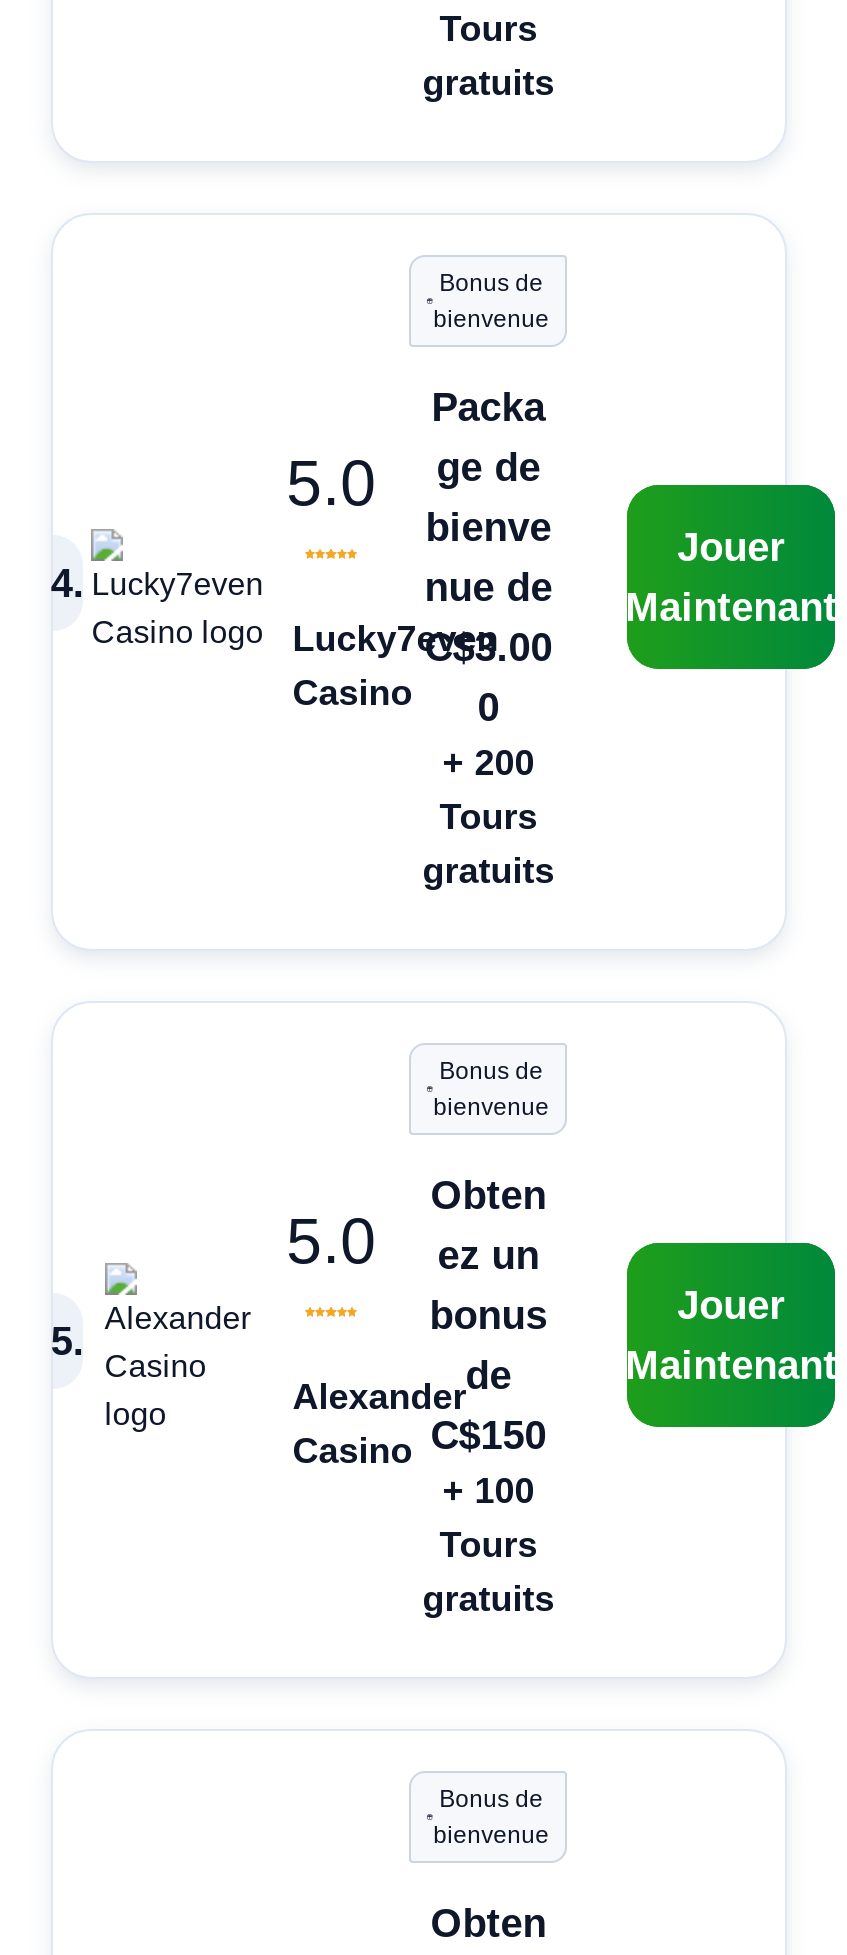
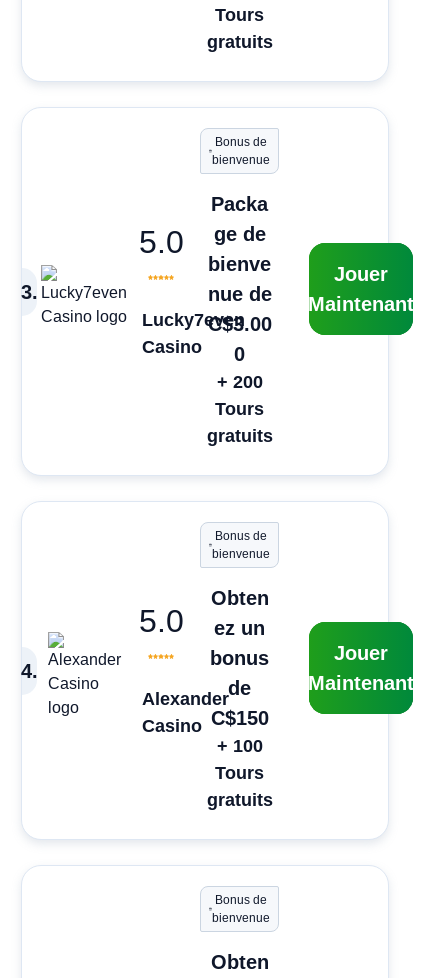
- 4.
+ 3.

- 5.
+ 4.
